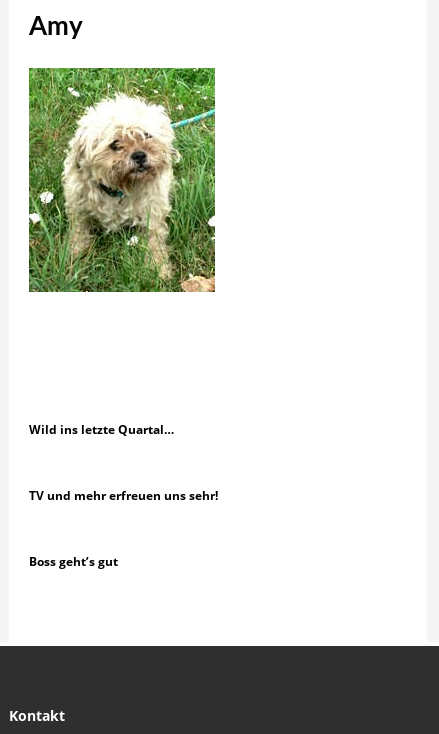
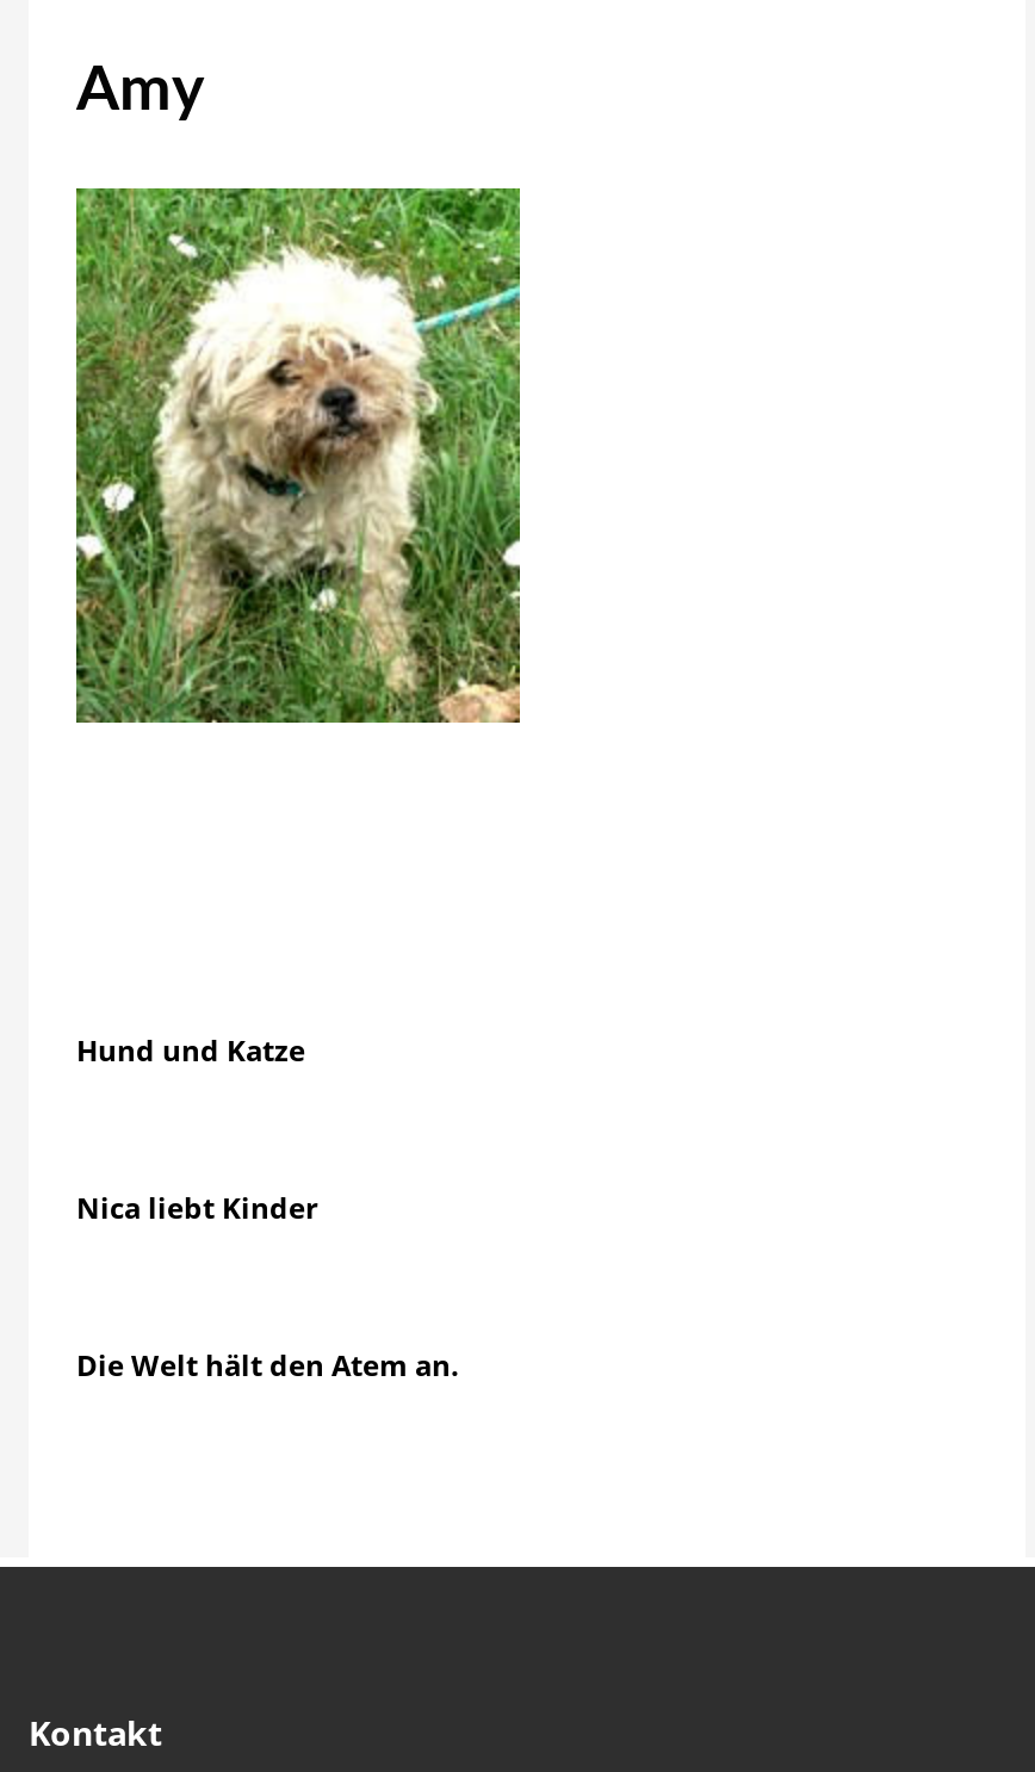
- Wild ins letzte Quartal…
+ Hund und Katze

- TV und mehr erfreuen uns sehr!
+ Nica liebt Kinder

- Boss geht’s gut
+ Die Welt hält den Atem an.
